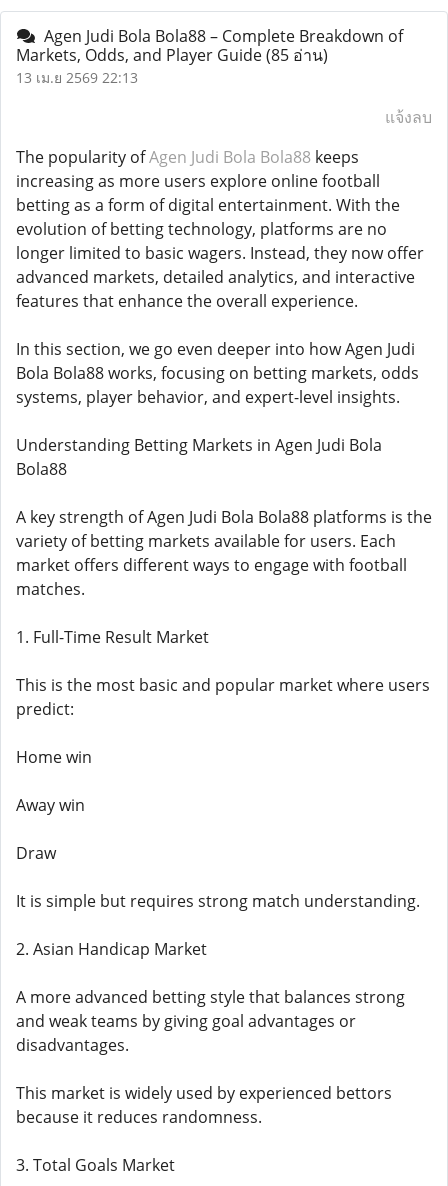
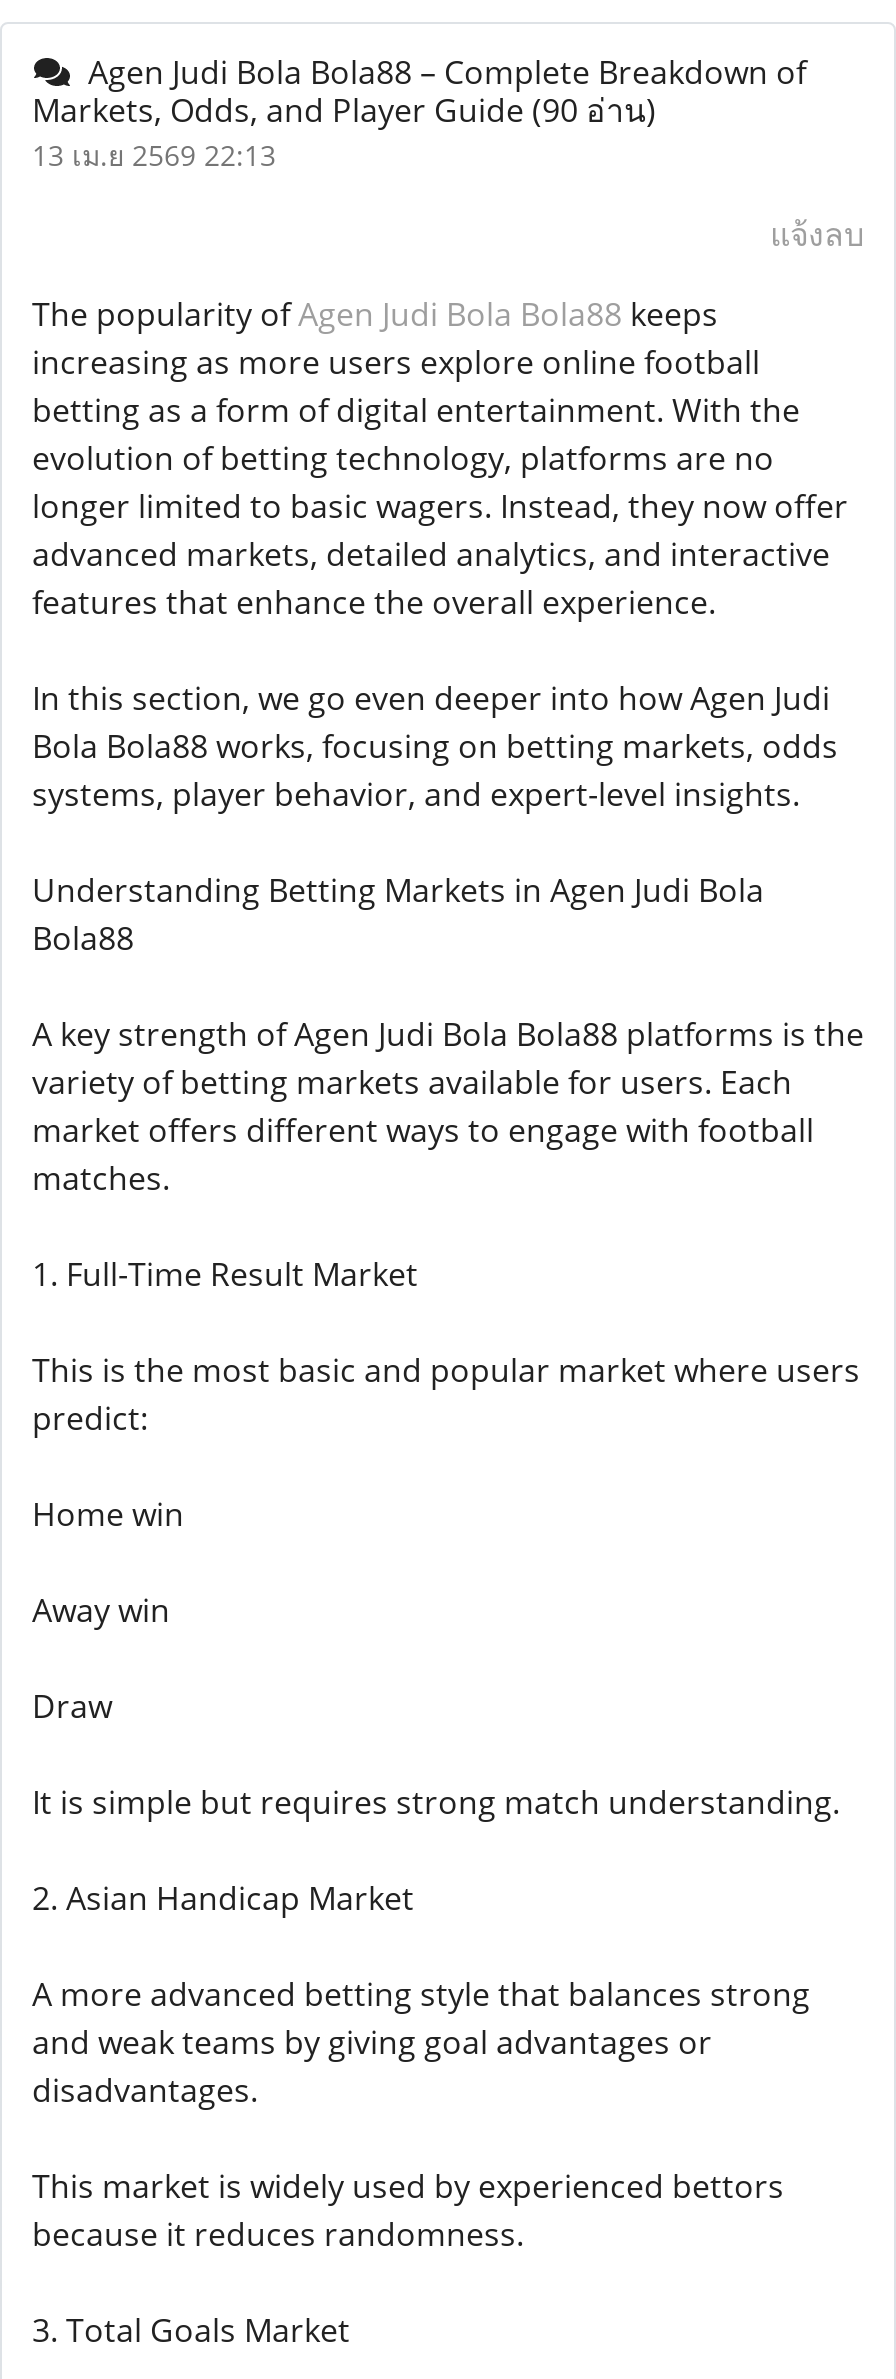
- Markets, Odds, and Player Guide (85 อ่าน)
+ Markets, Odds, and Player Guide (90 อ่าน)
